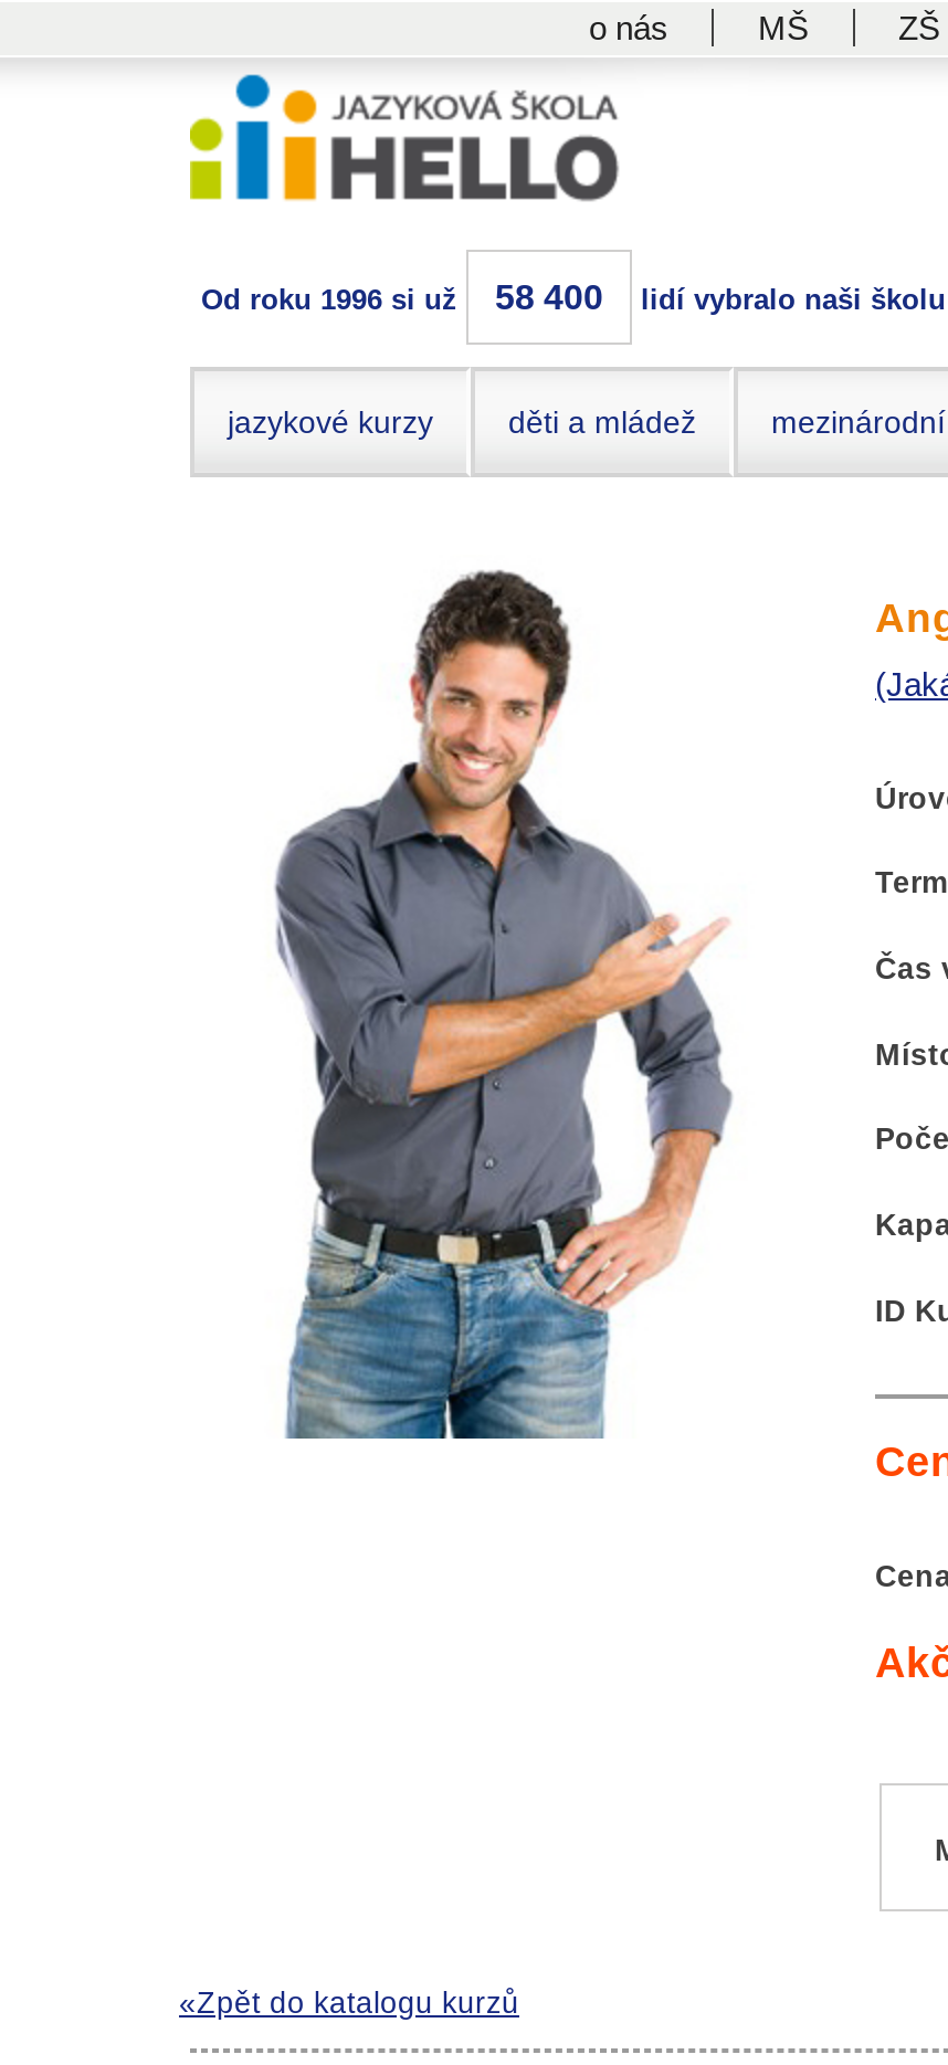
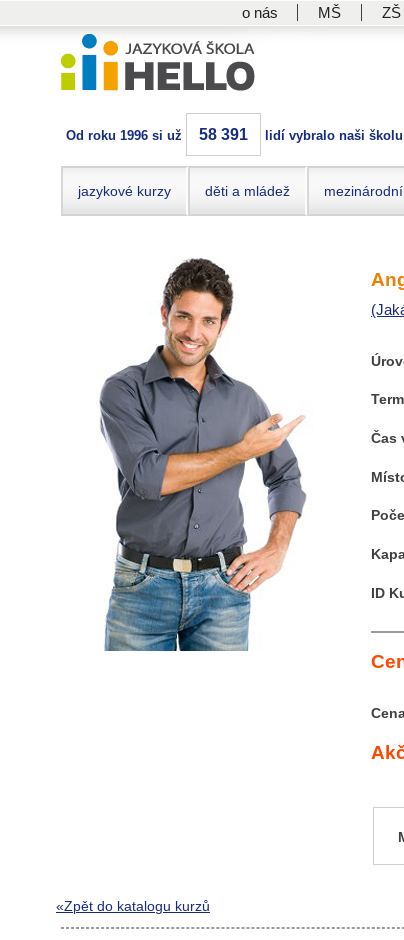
- 58 400
+ 58 391
